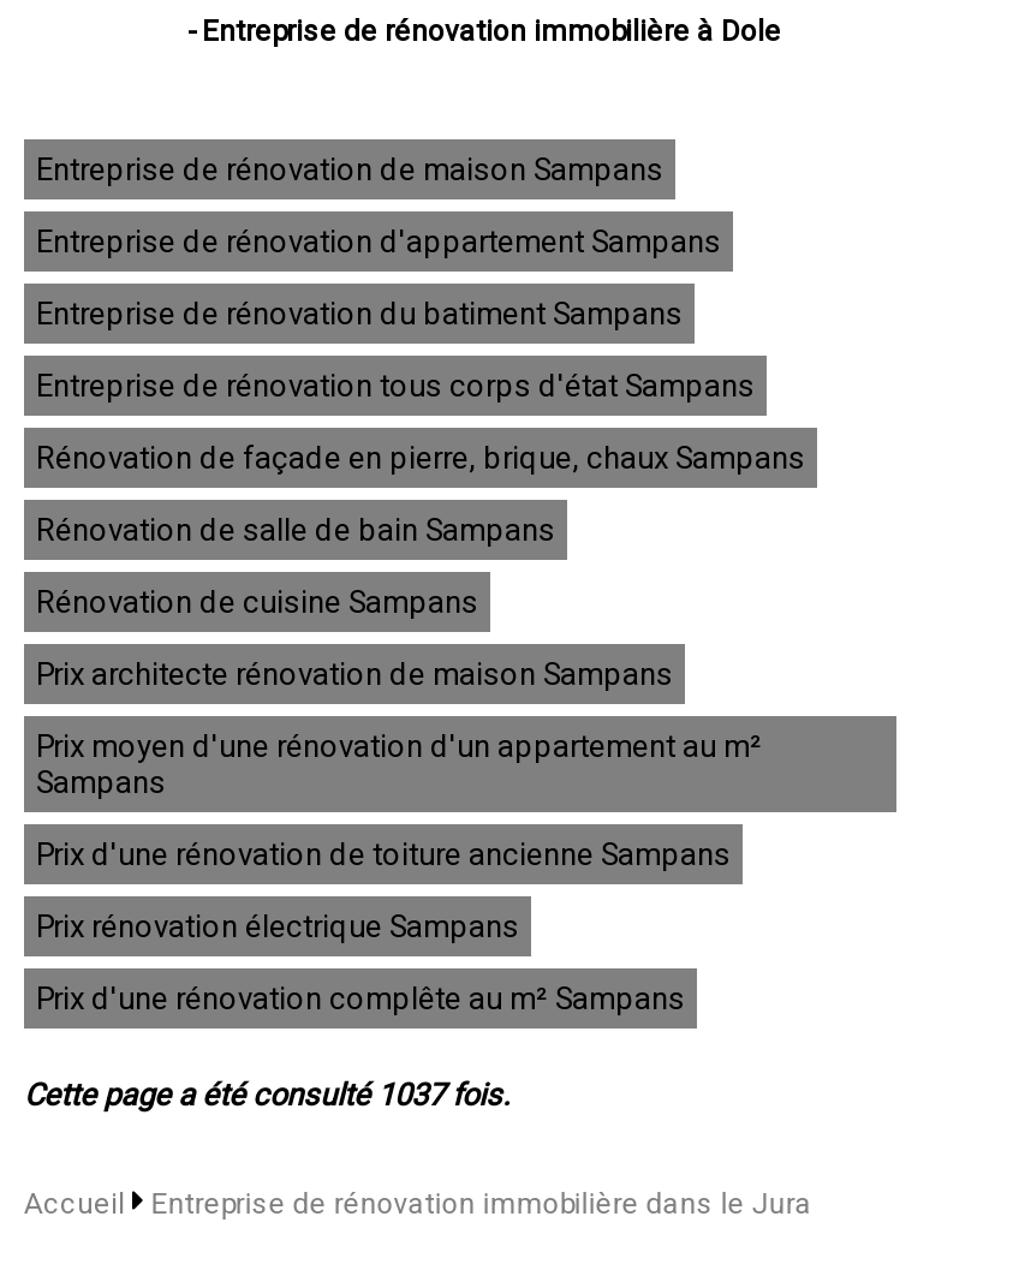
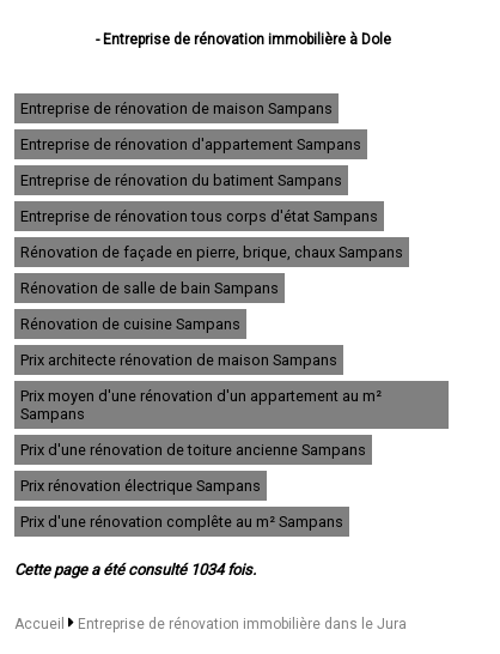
- Cette page a été consulté 1037 fois.
+ Cette page a été consulté 1034 fois.
